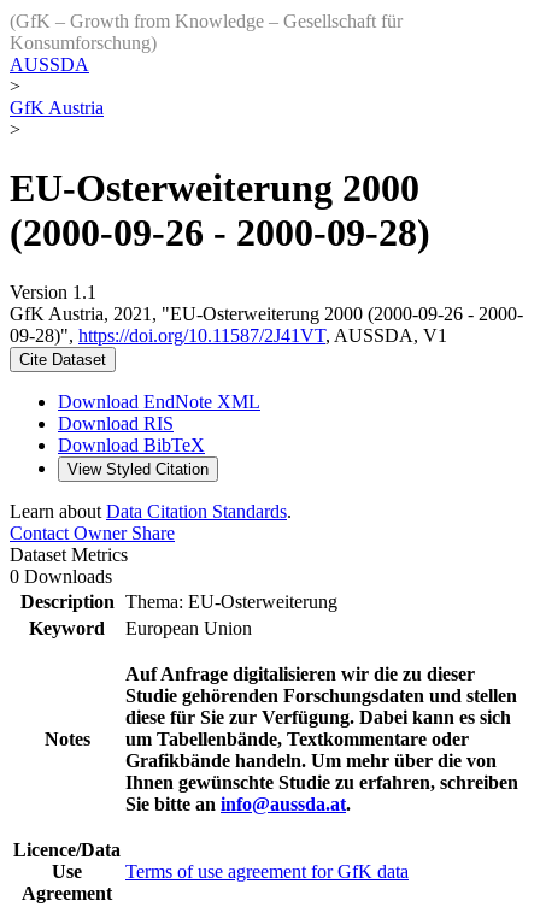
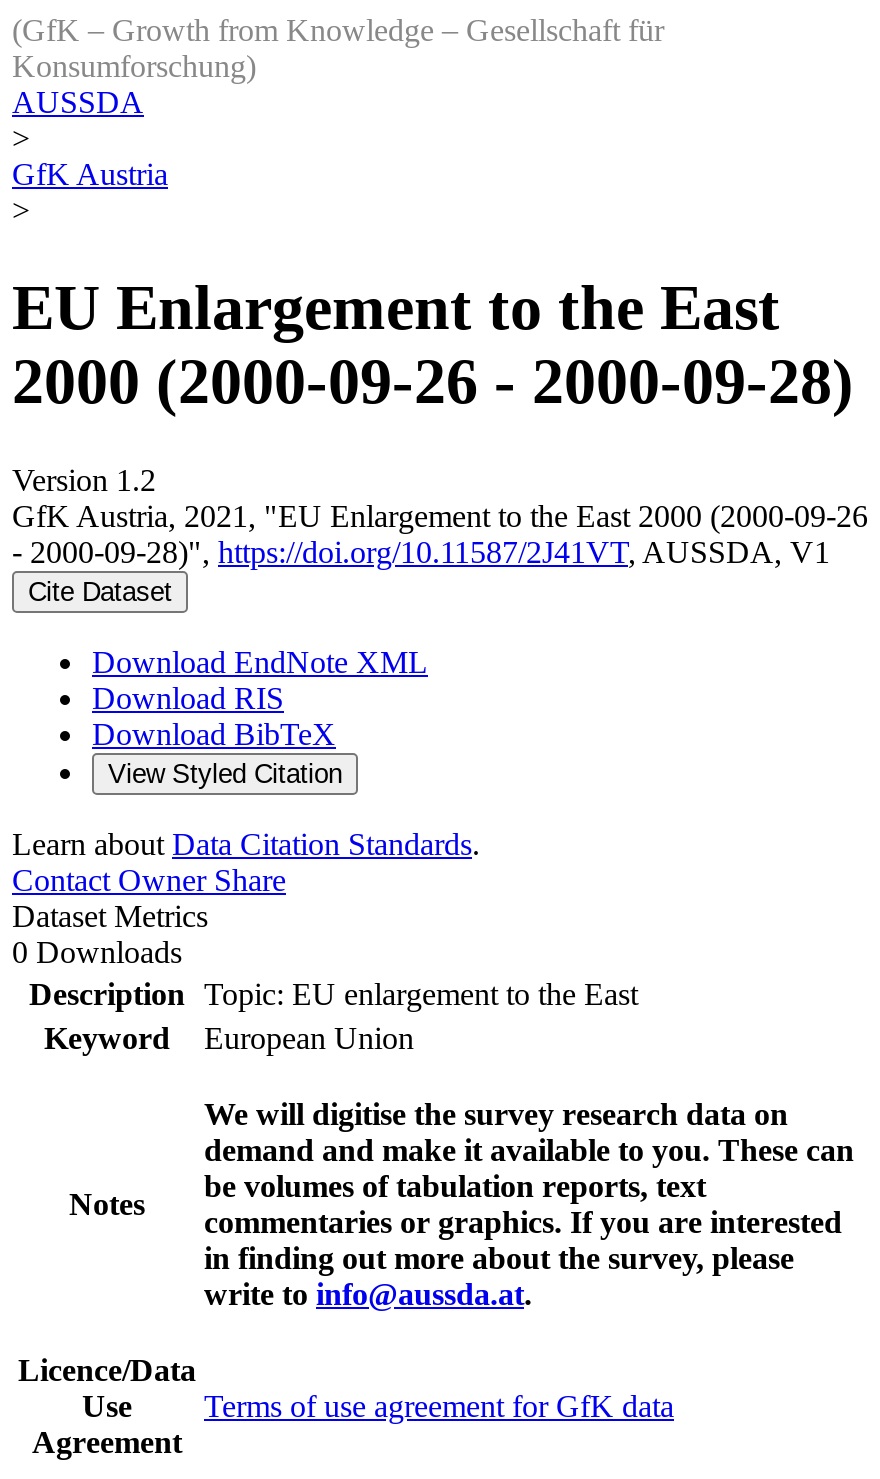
- EU-Osterweiterung 2000
- (2000-09-26 - 2000-09-28)
+ EU Enlargement to the East
+ 2000 (2000-09-26 - 2000-09-28)

- Version 1.1
- GfK Austria, 2021, "EU-Osterweiterung 2000 (2000-09-26 - 2000-
- 09-28)", https://doi.org/10.11587/2J41VT, AUSSDA, V1
+ Version 1.2
+ GfK Austria, 2021, "EU Enlargement to the East 2000 (2000-09-26
+ - 2000-09-28)", https://doi.org/10.11587/2J41VT, AUSSDA, V1

- Description Thema: EU-Osterweiterung
+ Description Topic: EU enlargement to the East

- Auf Anfrage digitalisieren wir die zu dieser
- Studie gehörenden Forschungsdaten und stellen
- diese für Sie zur Verfügung. Dabei kann es sich
- um Tabellenbände, Textkommentare oder
- Grafikbände handeln. Um mehr über die von
- Ihnen gewünschte Studie zu erfahren, schreiben
- Sie bitte an info@aussda.at.
+ We will digitise the survey research data on
+ demand and make it available to you. These can
+ be volumes of tabulation reports, text
+ commentaries or graphics. If you are interested
+ in finding out more about the survey, please
+ write to info@aussda.at.
